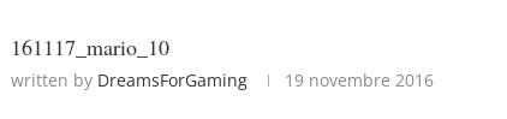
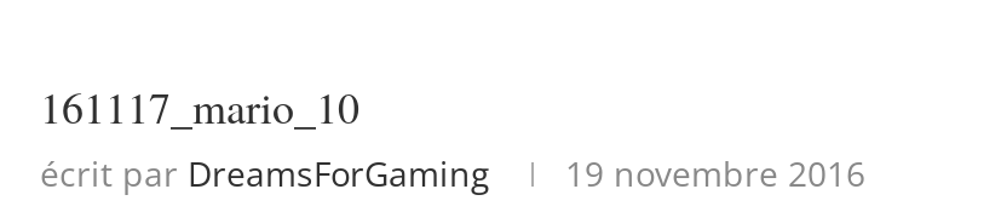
- written by DreamsForGaming
+ écrit par DreamsForGaming
